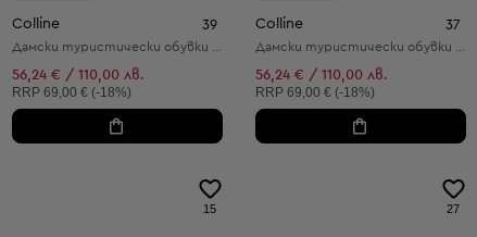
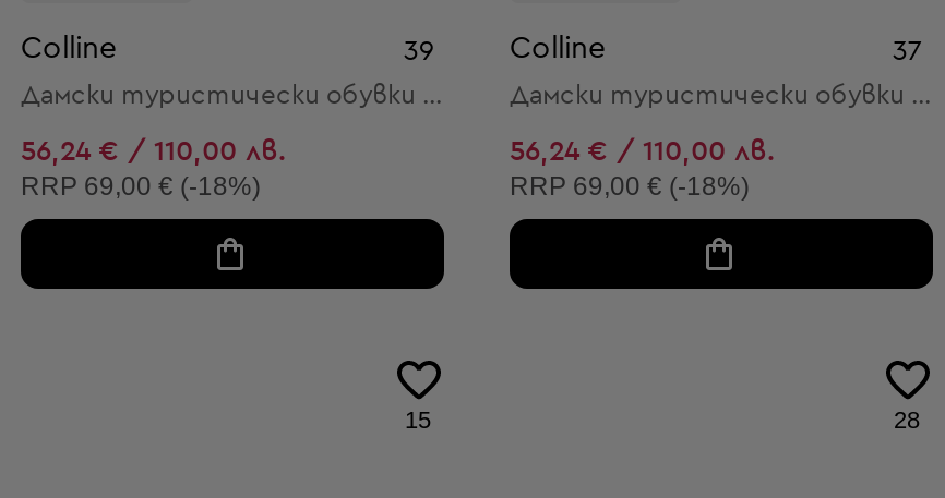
- 27
+ 28
